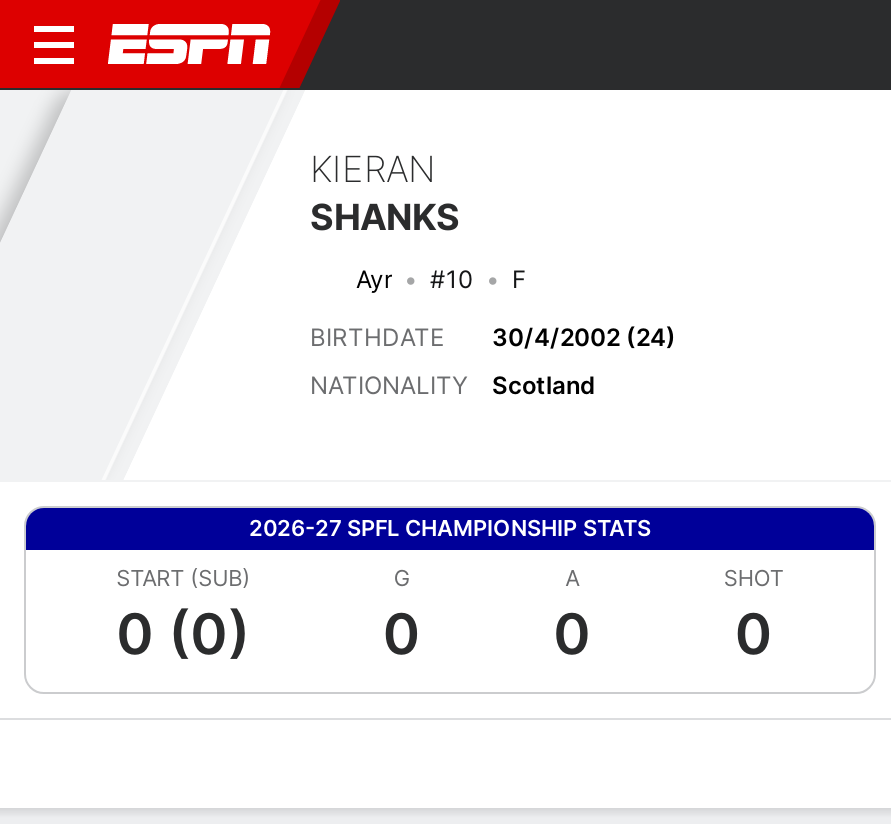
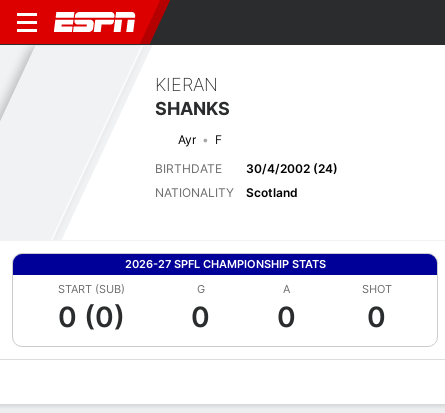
- #10
